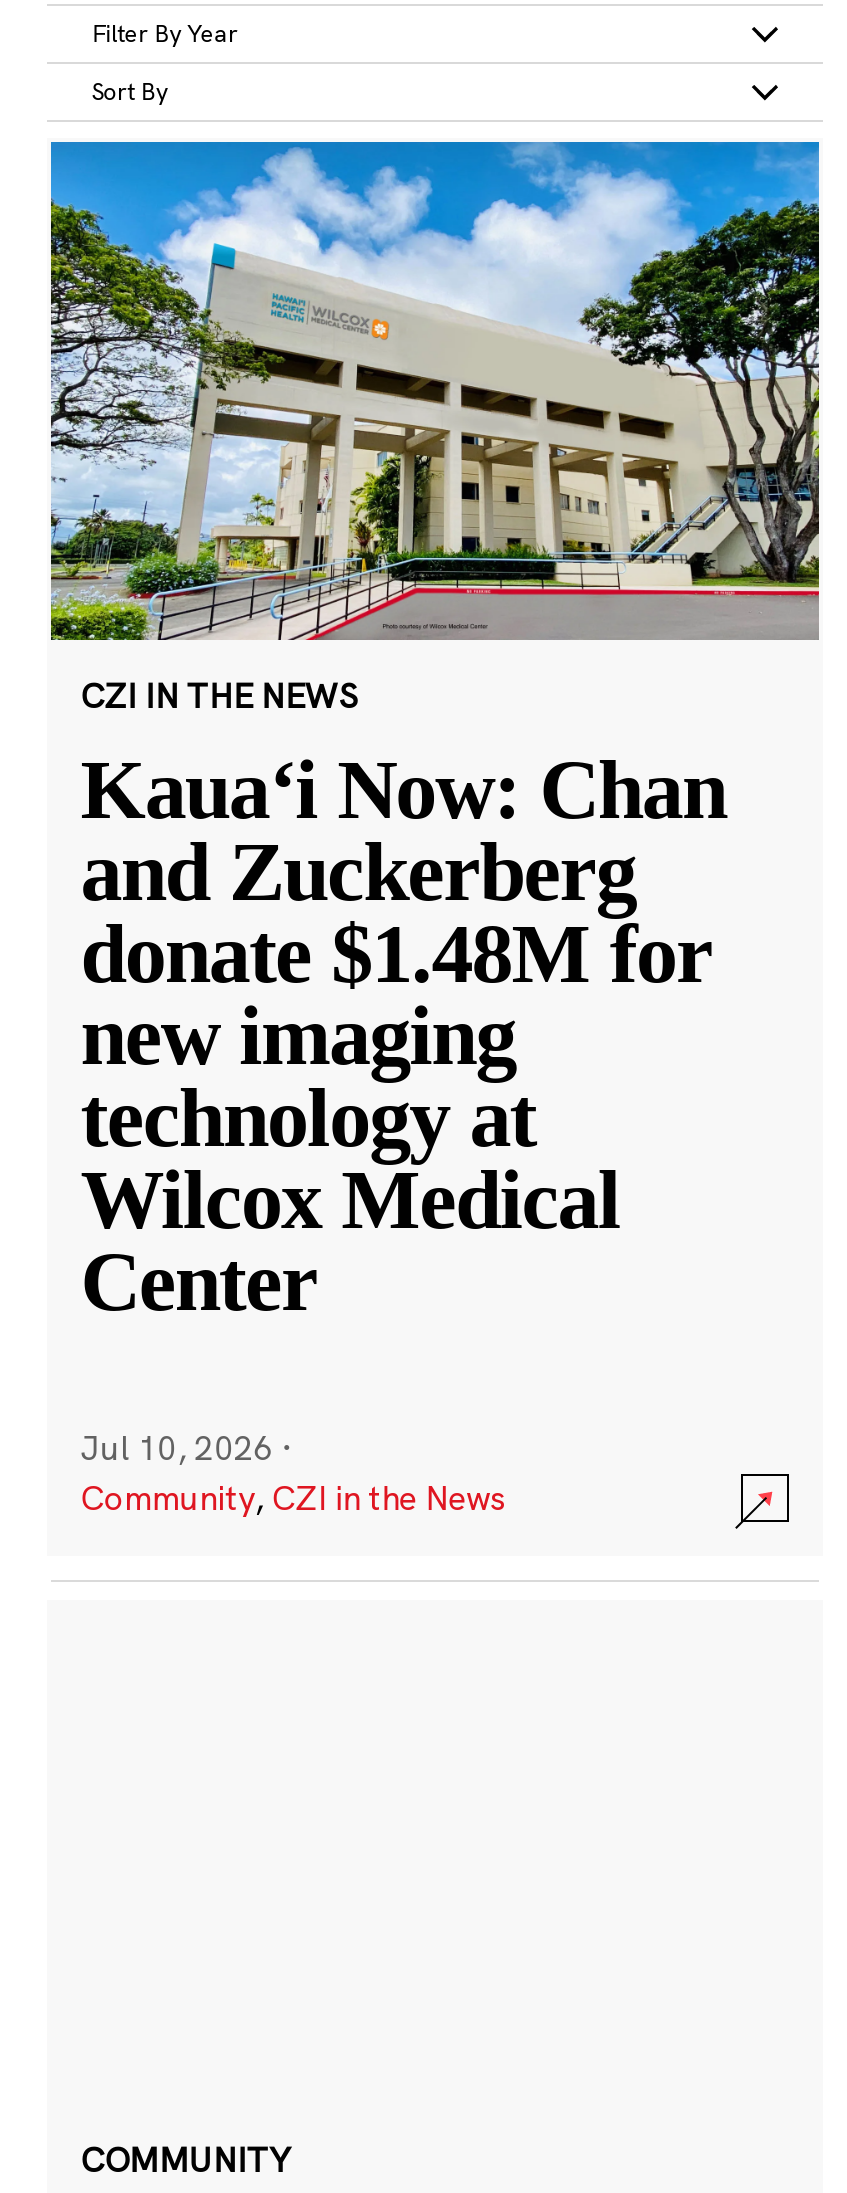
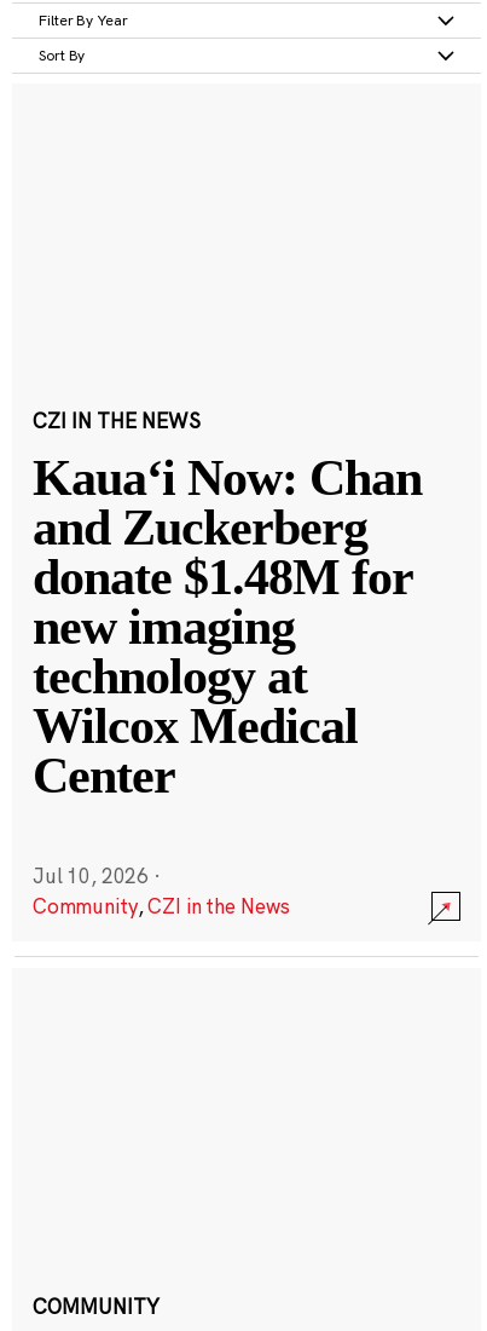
- [image]
